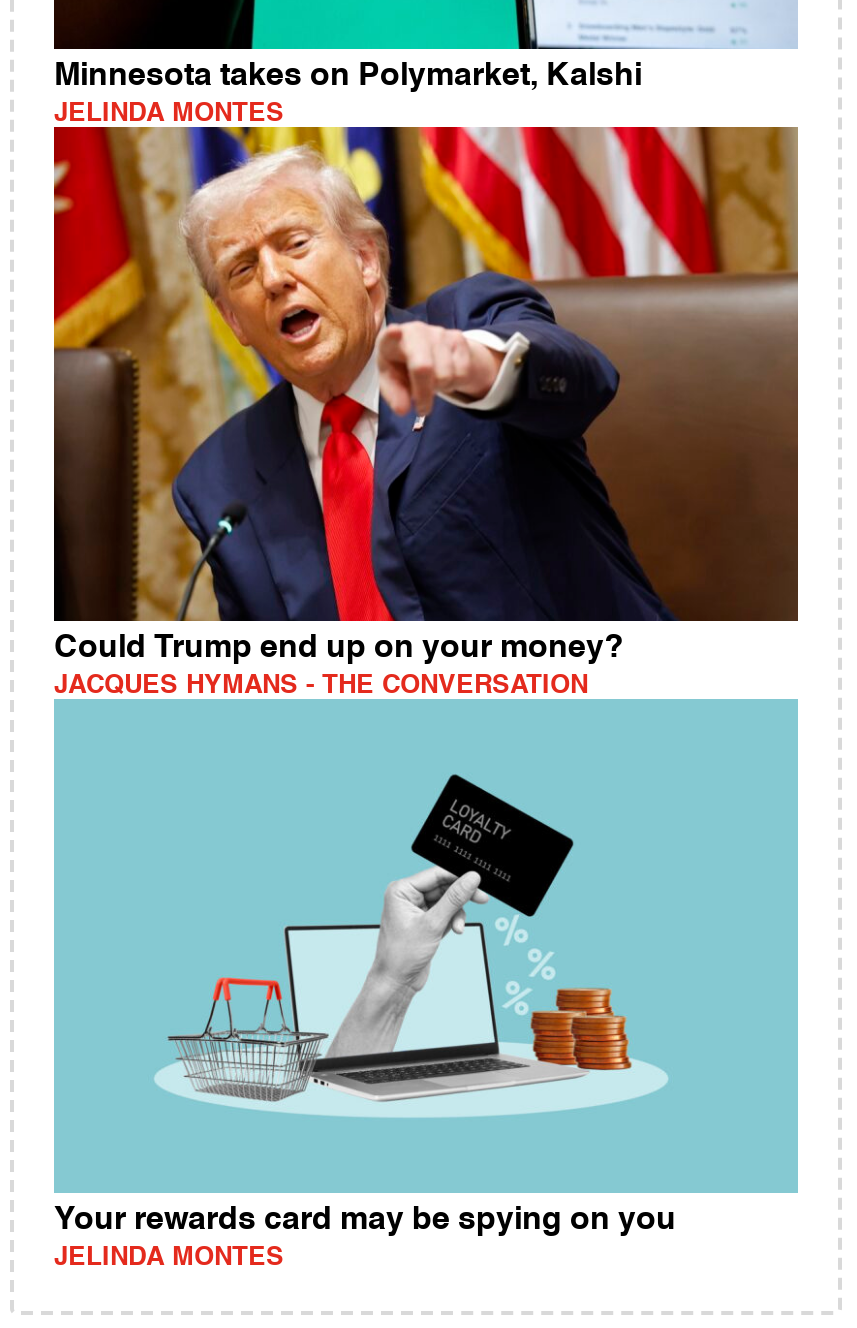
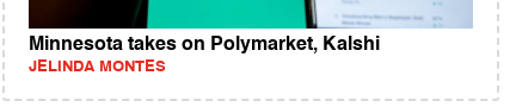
- [image]
- JELINDA MONTES

- Could Trump end up on your money?
- JACQUES HYMANS - THE CONVERSATION

- [image]
- Your rewards card may be spying on you
